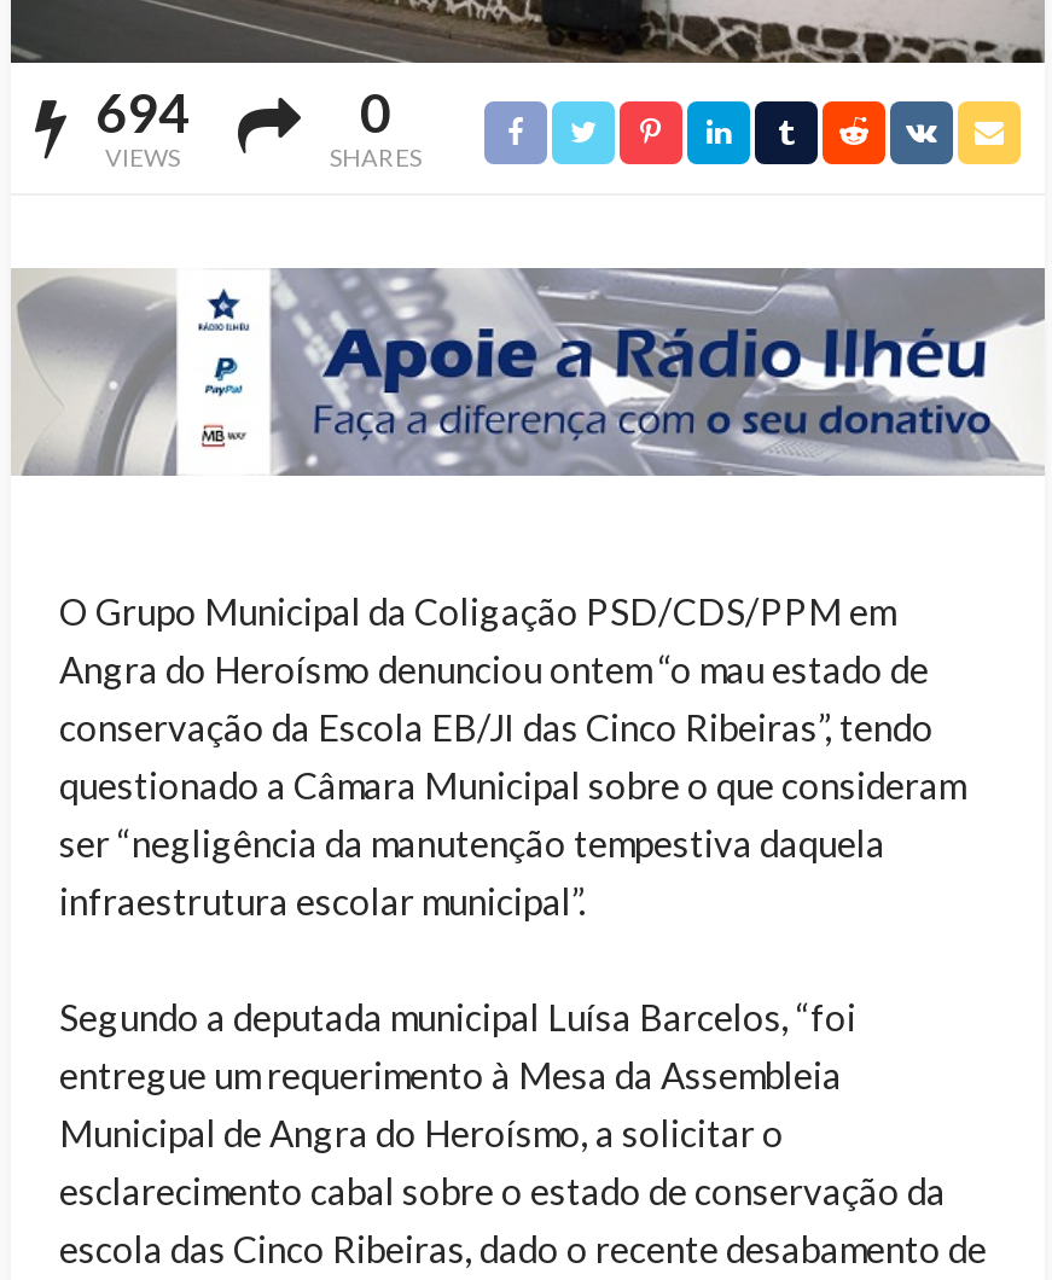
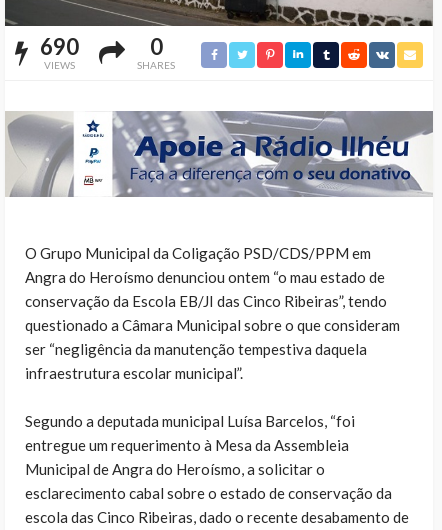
- 694
+ 690
